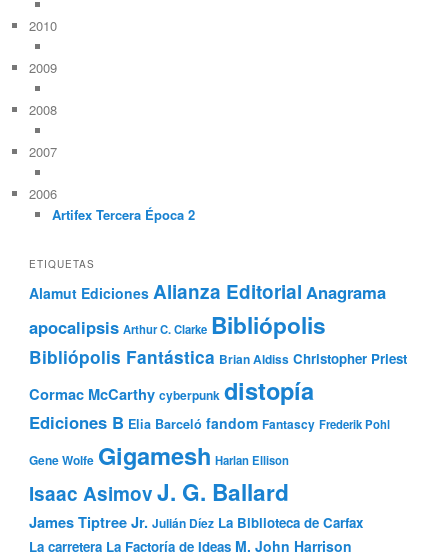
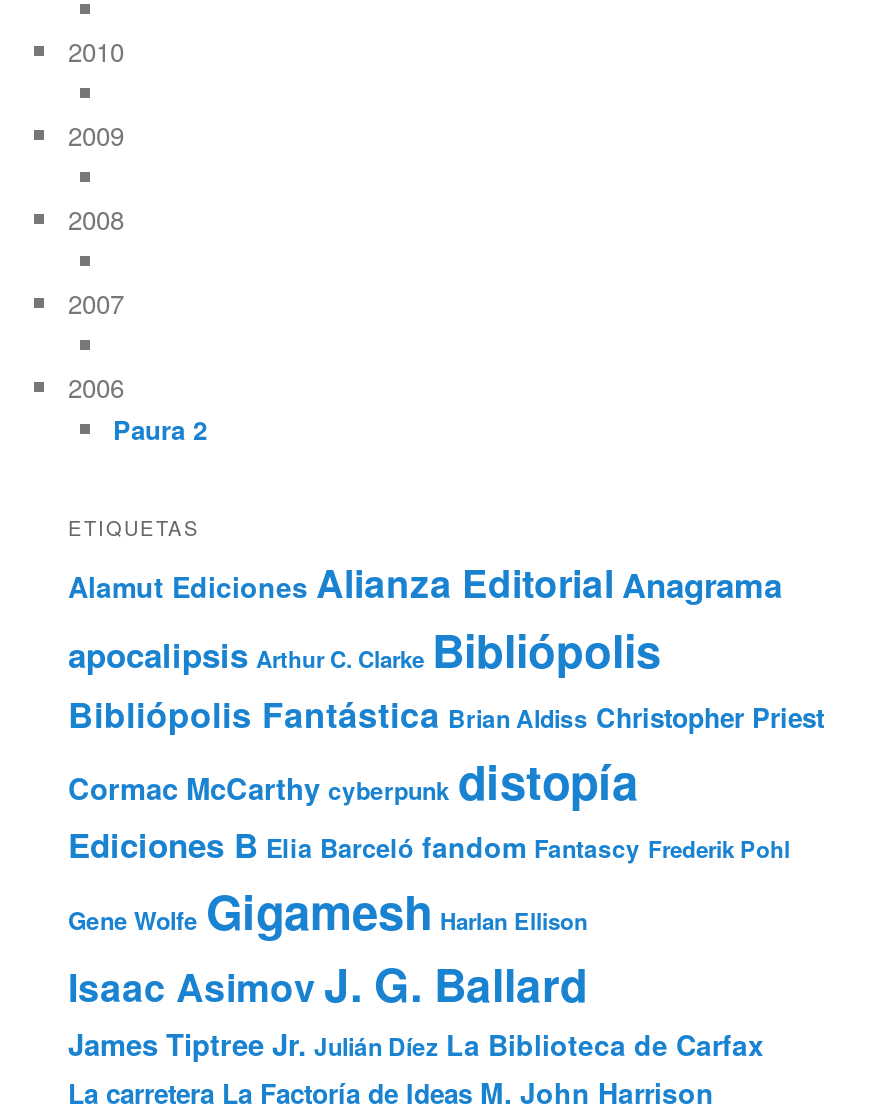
- Artifex Tercera Época 2
+ Paura 2
